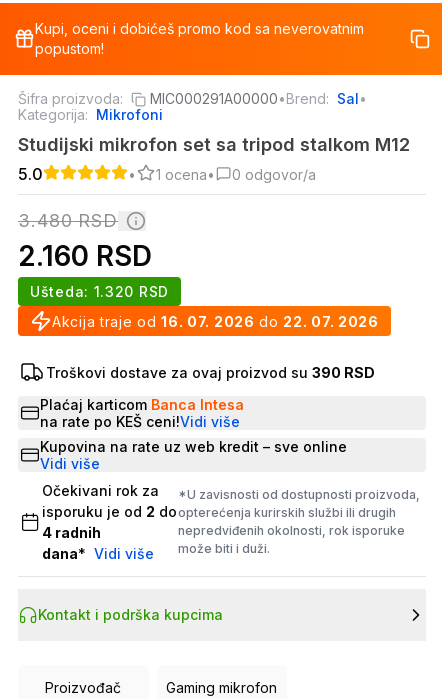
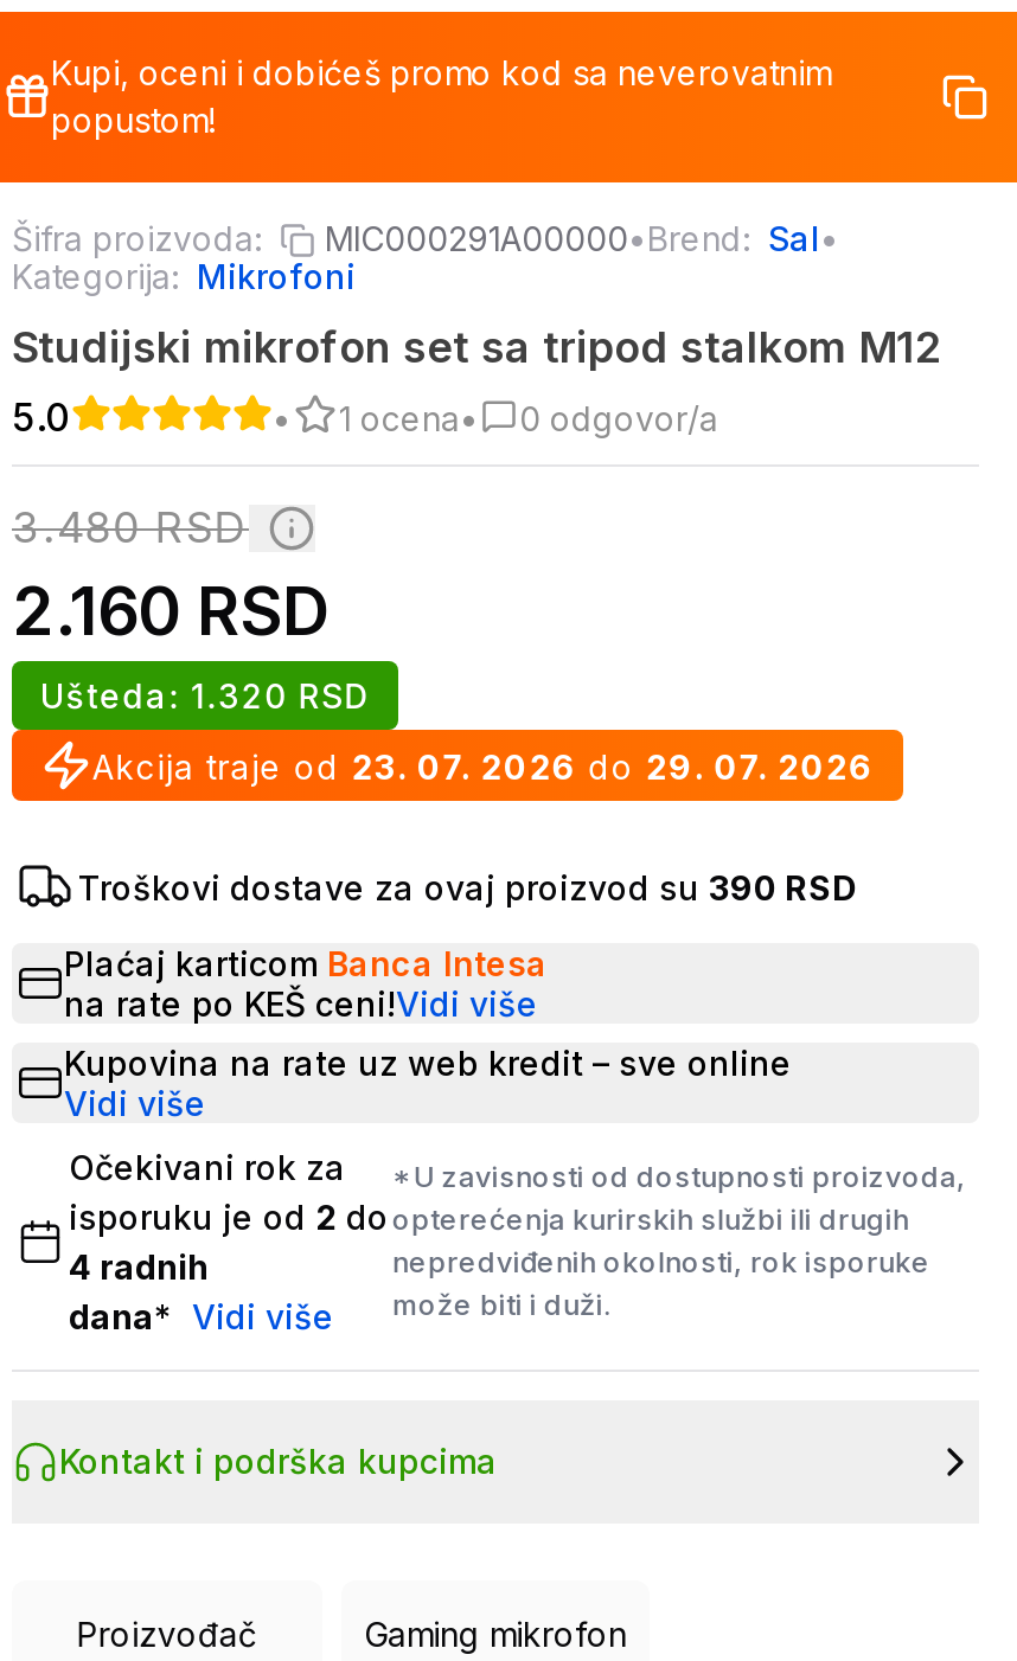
- Akcija traje od 16. 07. 2026 do 22. 07. 2026
+ Akcija traje od 23. 07. 2026 do 29. 07. 2026
